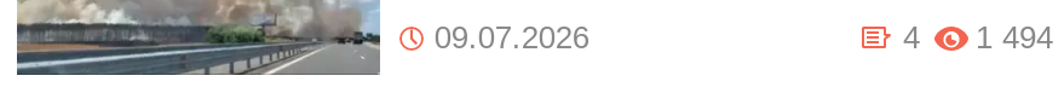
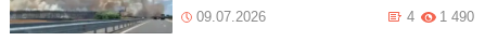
- 4 1 494
+ 4 1 490
